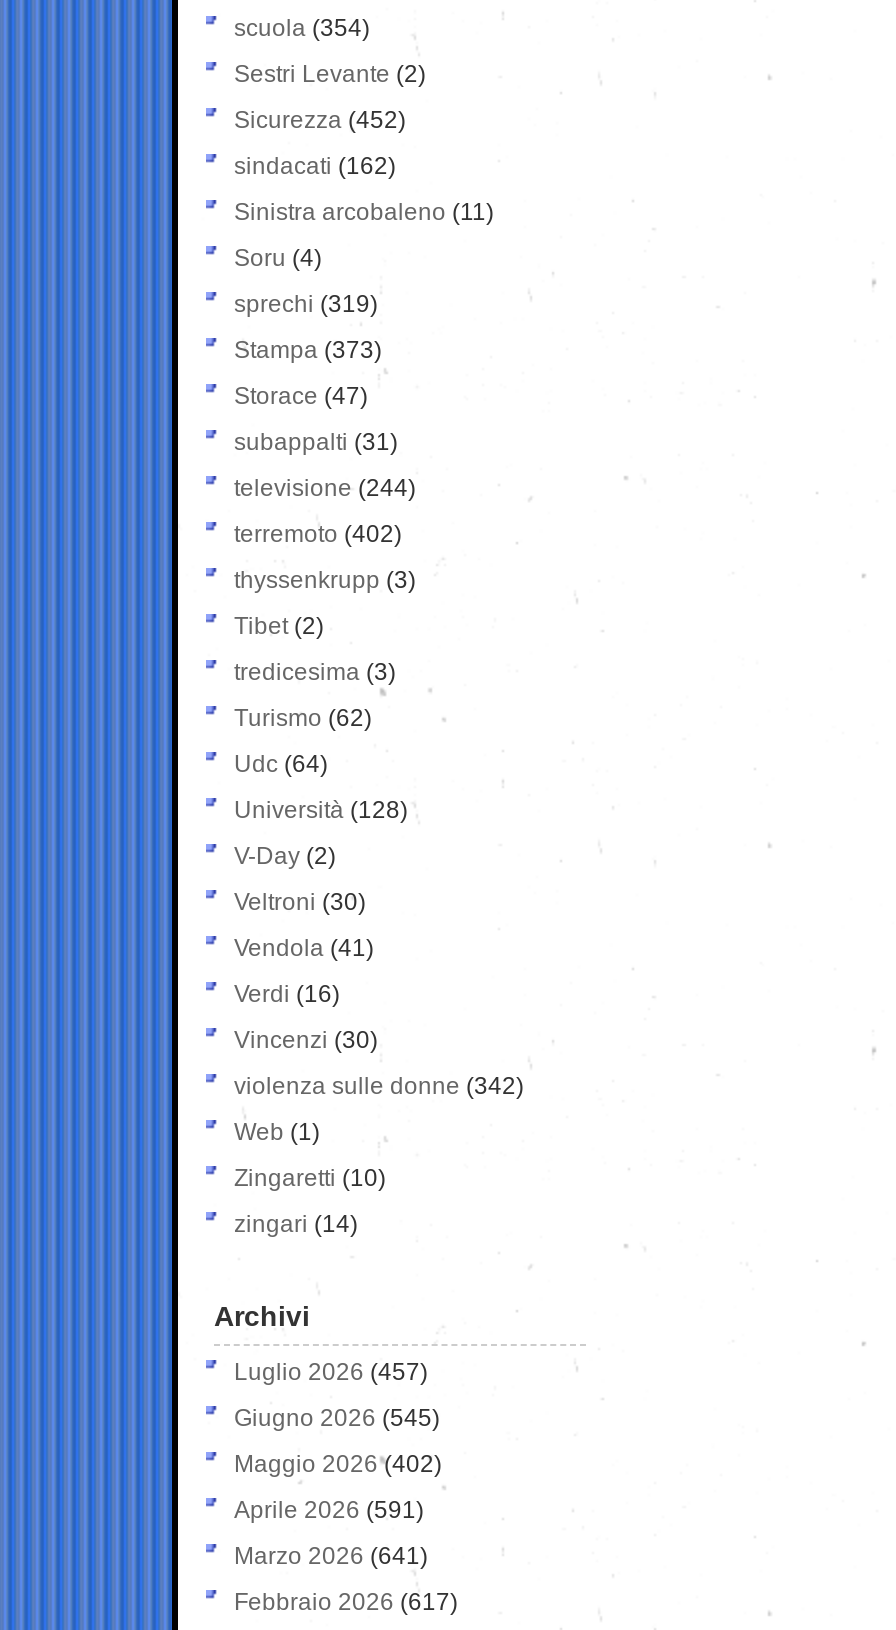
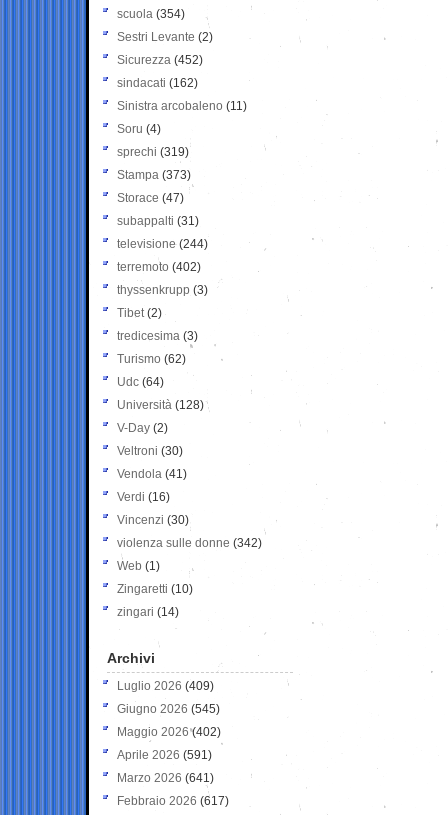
- Luglio 2026 (457)
+ Luglio 2026 (409)
